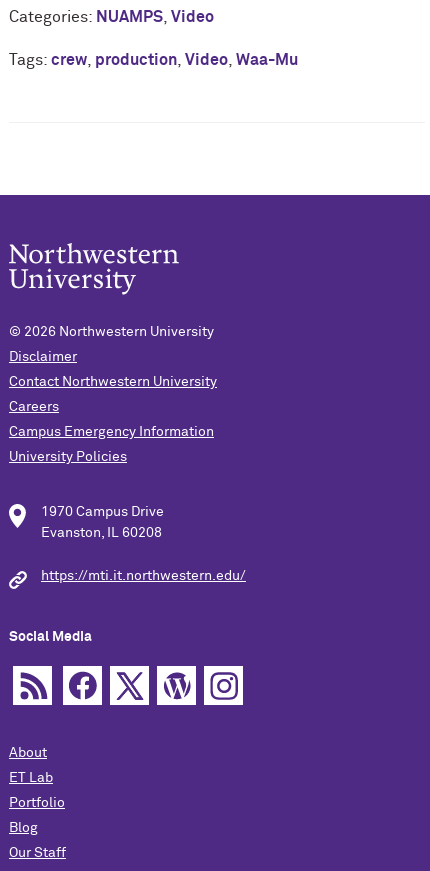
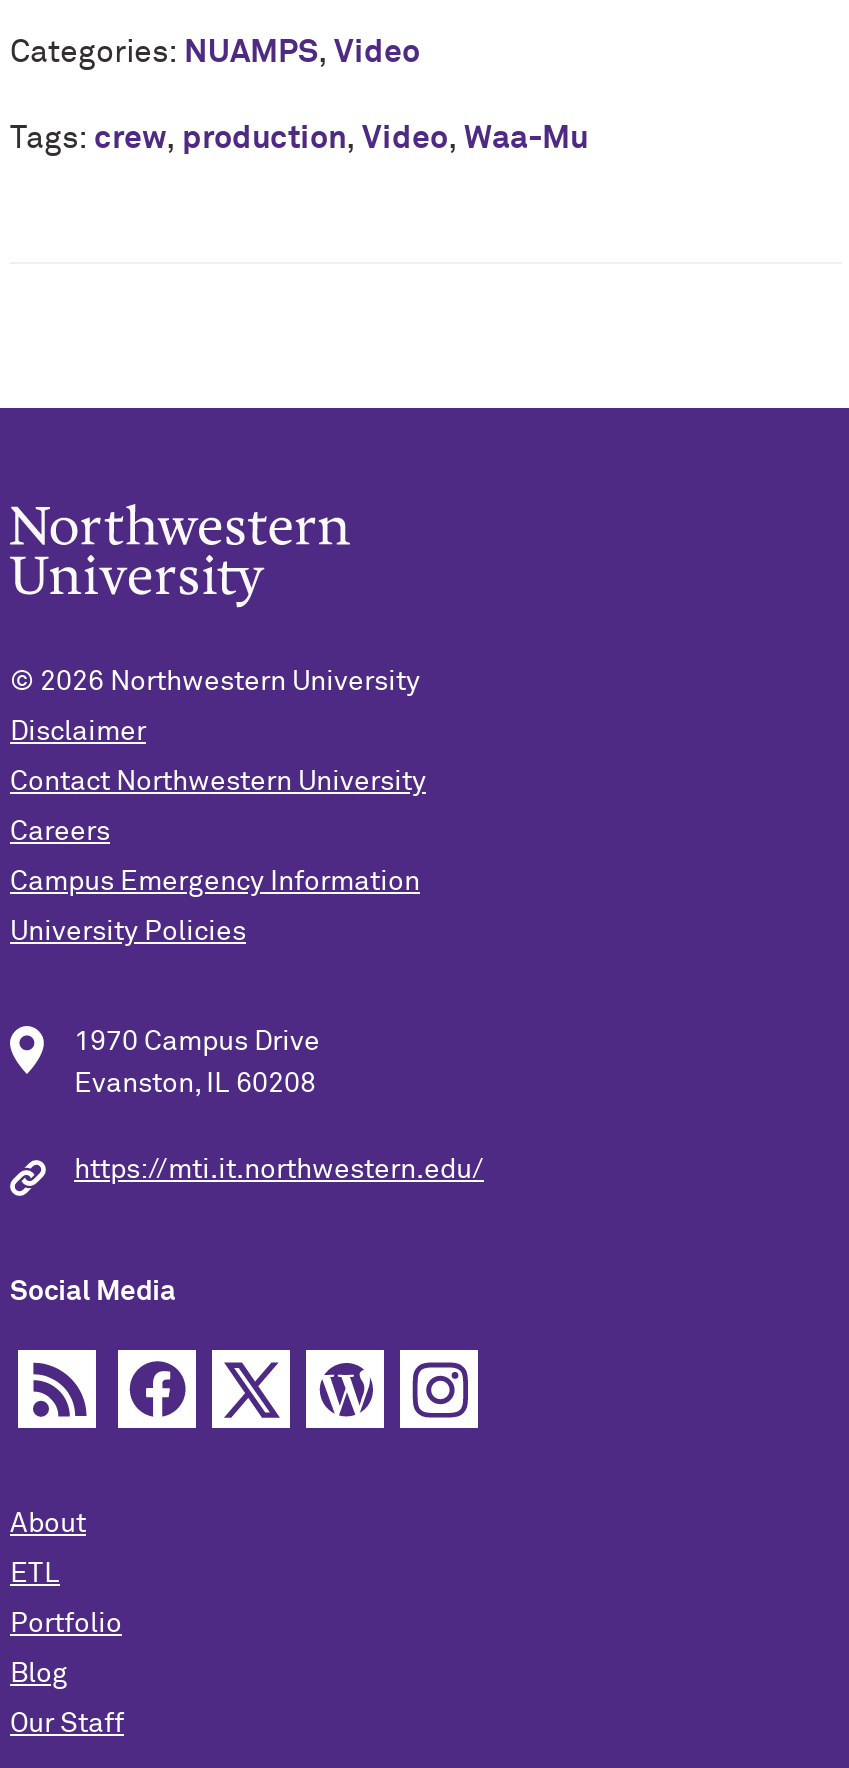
- ET Lab
+ ETL
